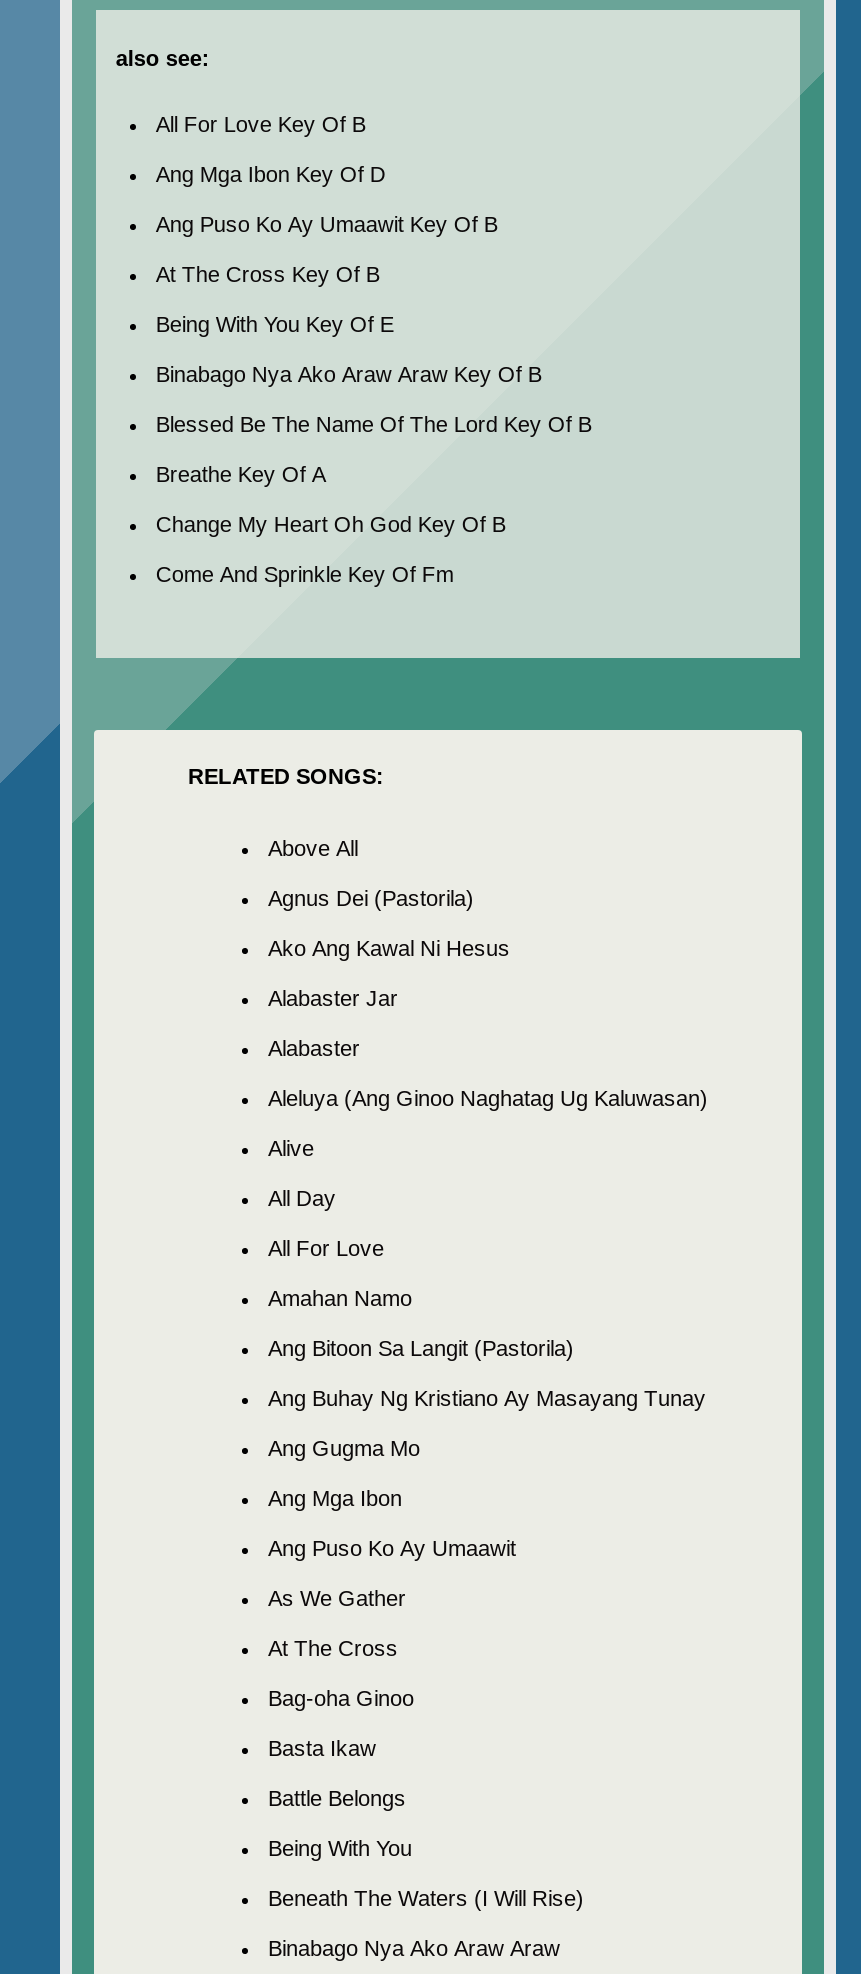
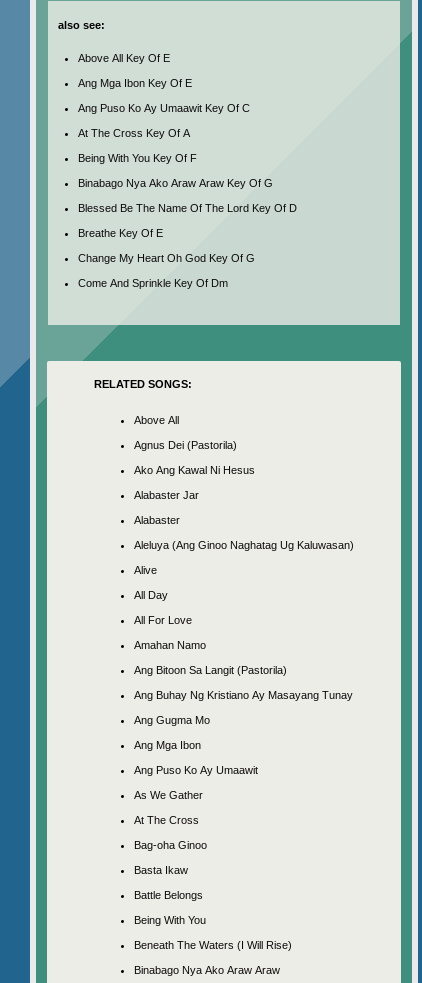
- All For Love Key Of B
+ Above All Key Of E

- Ang Mga Ibon Key Of D
+ Ang Mga Ibon Key Of E

- Ang Puso Ko Ay Umaawit Key Of B
+ Ang Puso Ko Ay Umaawit Key Of C

- At The Cross Key Of B
+ At The Cross Key Of A

- Being With You Key Of E
+ Being With You Key Of F

- Binabago Nya Ako Araw Araw Key Of B
+ Binabago Nya Ako Araw Araw Key Of G

- Blessed Be The Name Of The Lord Key Of B
+ Blessed Be The Name Of The Lord Key Of D

- Breathe Key Of A
+ Breathe Key Of E

- Change My Heart Oh God Key Of B
+ Change My Heart Oh God Key Of G

- Come And Sprinkle Key Of Fm
+ Come And Sprinkle Key Of Dm
